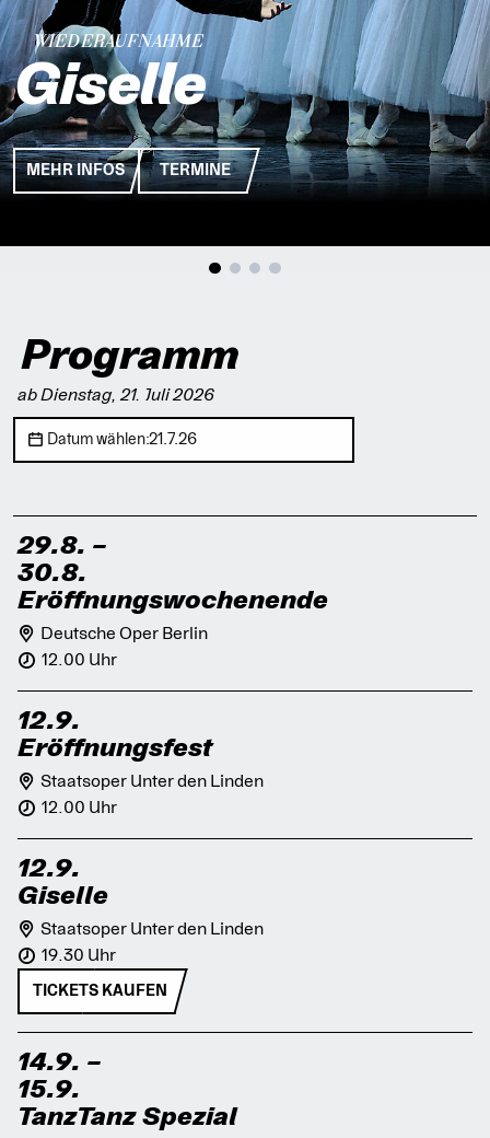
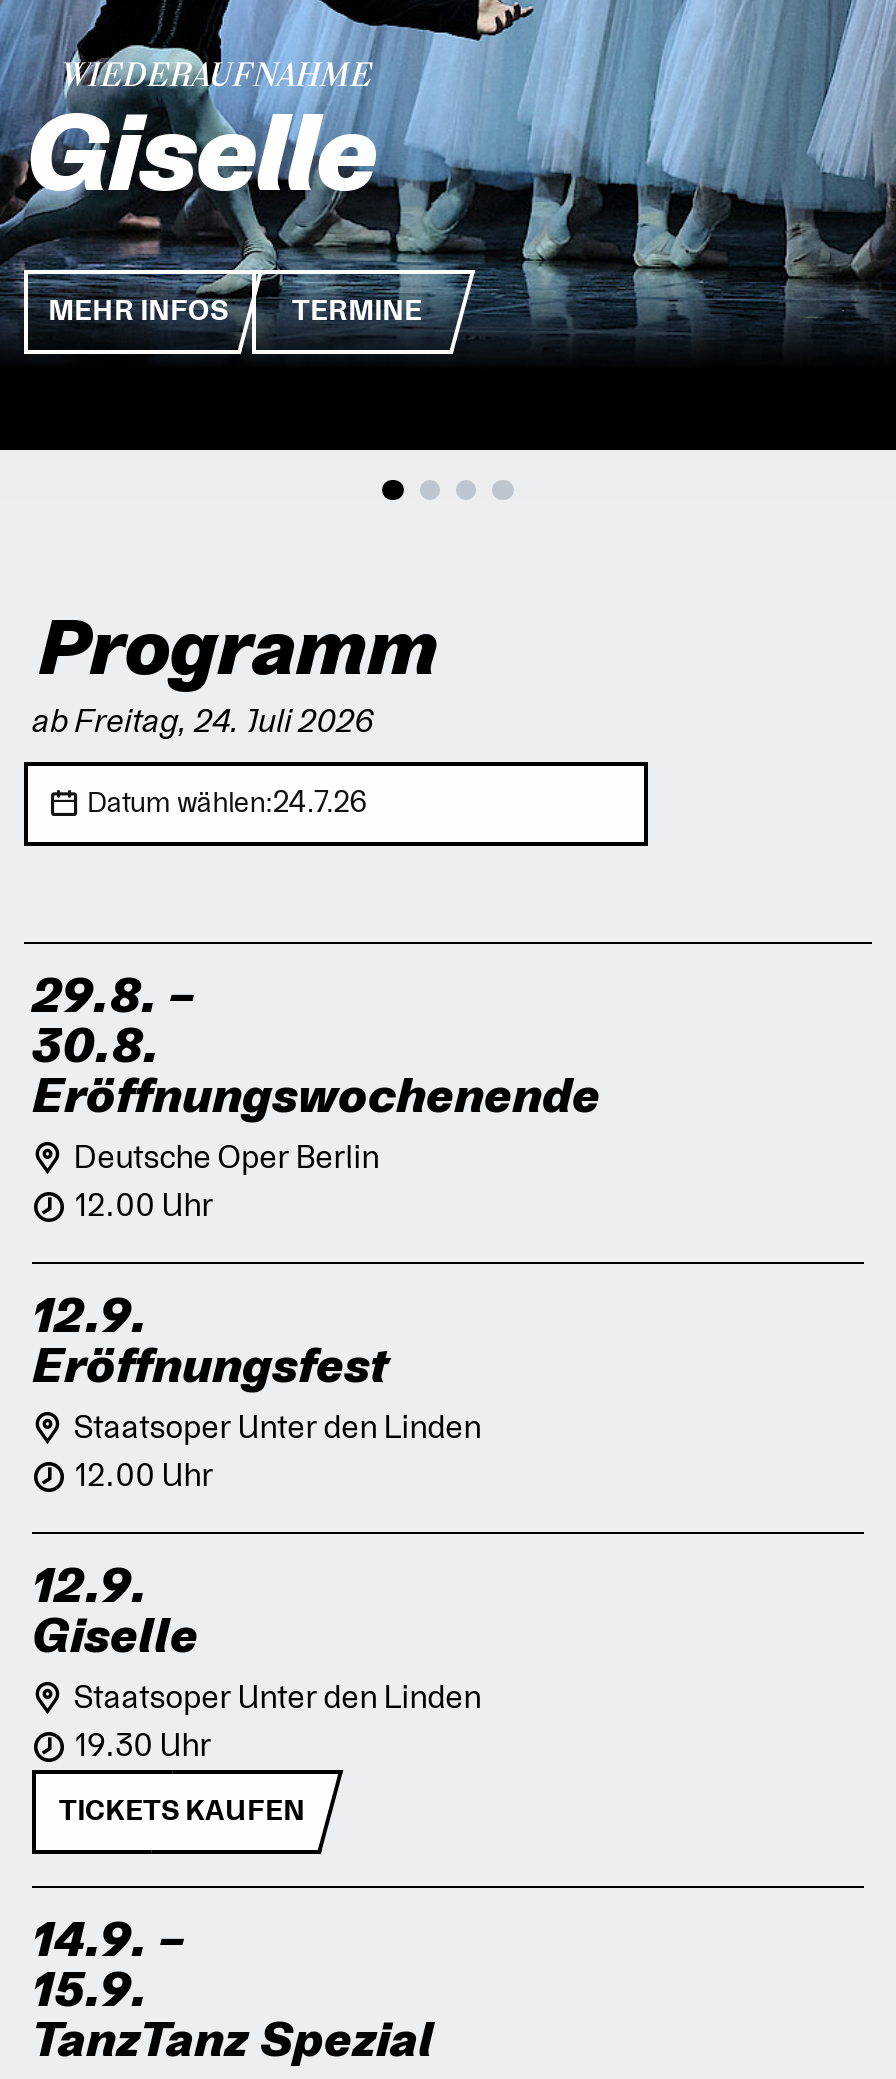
- ab Dienstag, 21. Juli 2026
+ ab Freitag, 24. Juli 2026

- Datum wählen:21.7.26
+ Datum wählen:24.7.26
